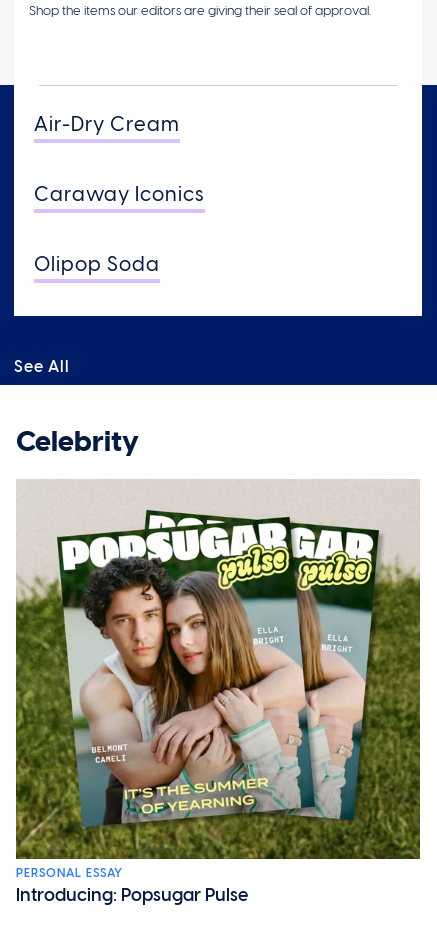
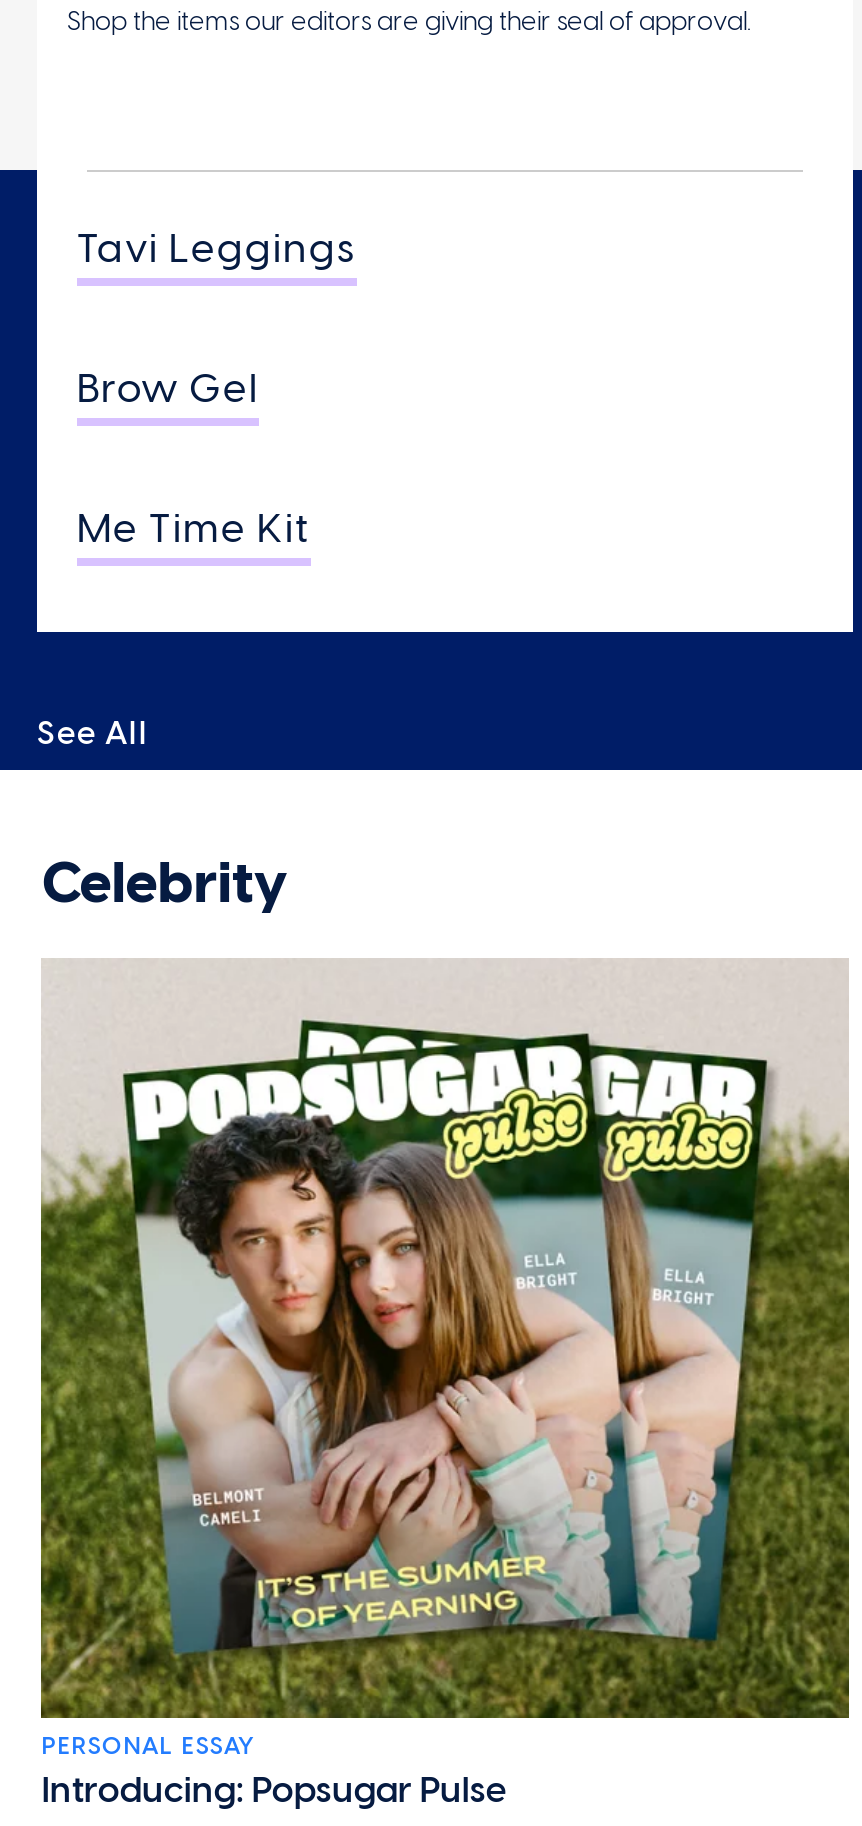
- Air-Dry Cream
+ Tavi Leggings

- Caraway Iconics
+ Brow Gel

- Olipop Soda
+ Me Time Kit
